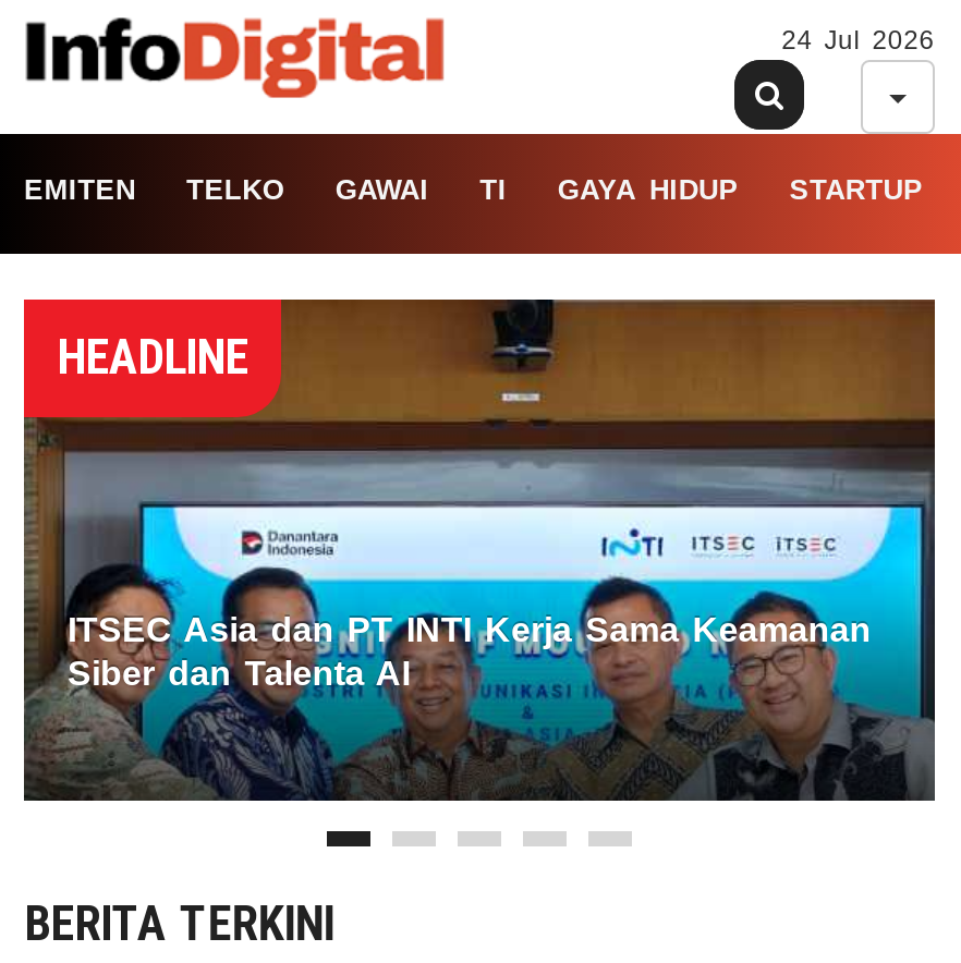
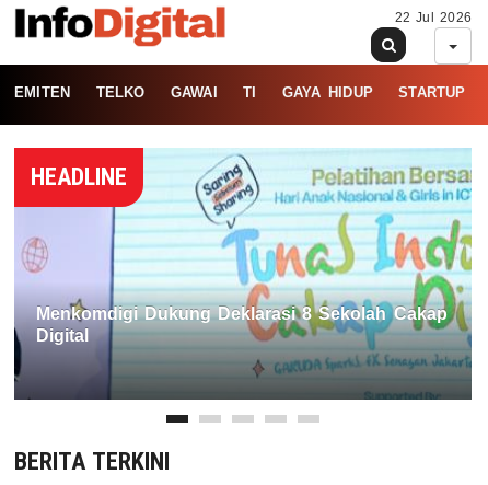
- 24 Jul 2026
+ 22 Jul 2026

- [image]
- ITSEC Asia dan PT INTI Kerja Sama Keamanan
- Siber dan Talenta AI
+ [image]
+ Menkomdigi Dukung Deklarasi 8 Sekolah Cakap
+ Digital
